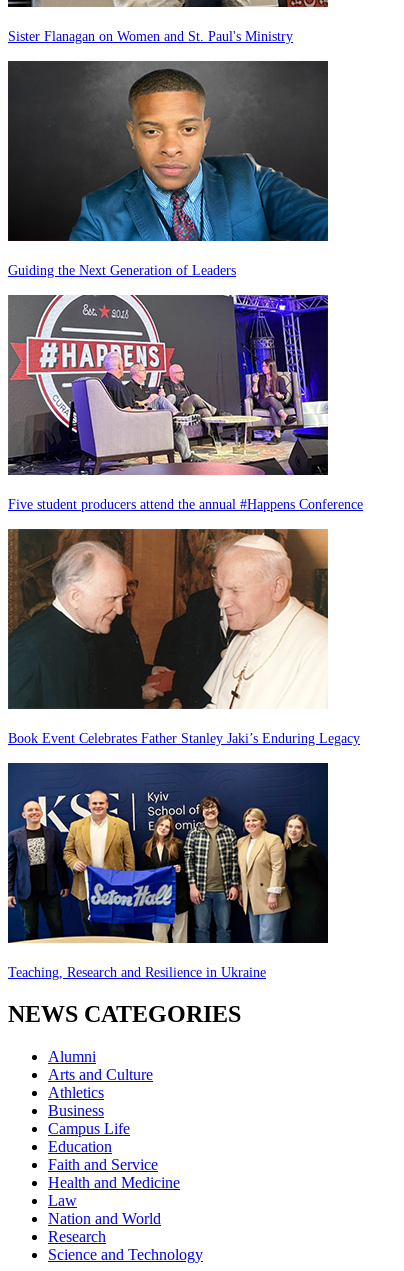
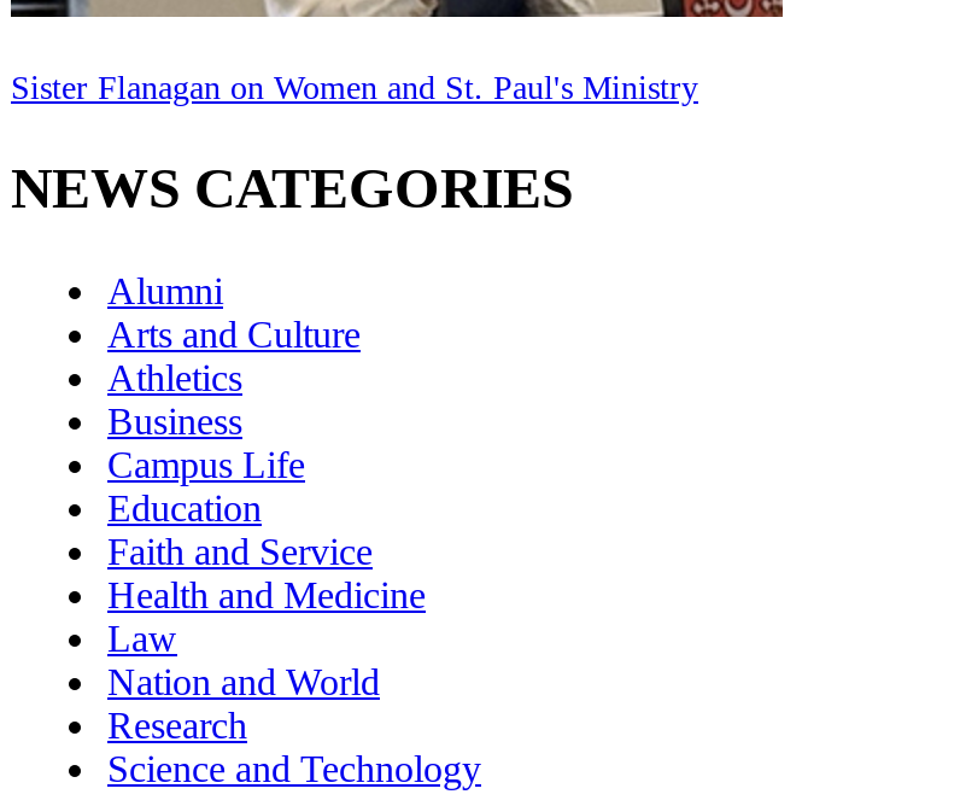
- [image]
- Guiding the Next Generation of Leaders

- [image]
- Five student producers attend the annual #Happens Conference

- [image]
- Book Event Celebrates Father Stanley Jaki’s Enduring Legacy

- [image]
- Teaching, Research and Resilience in Ukraine
